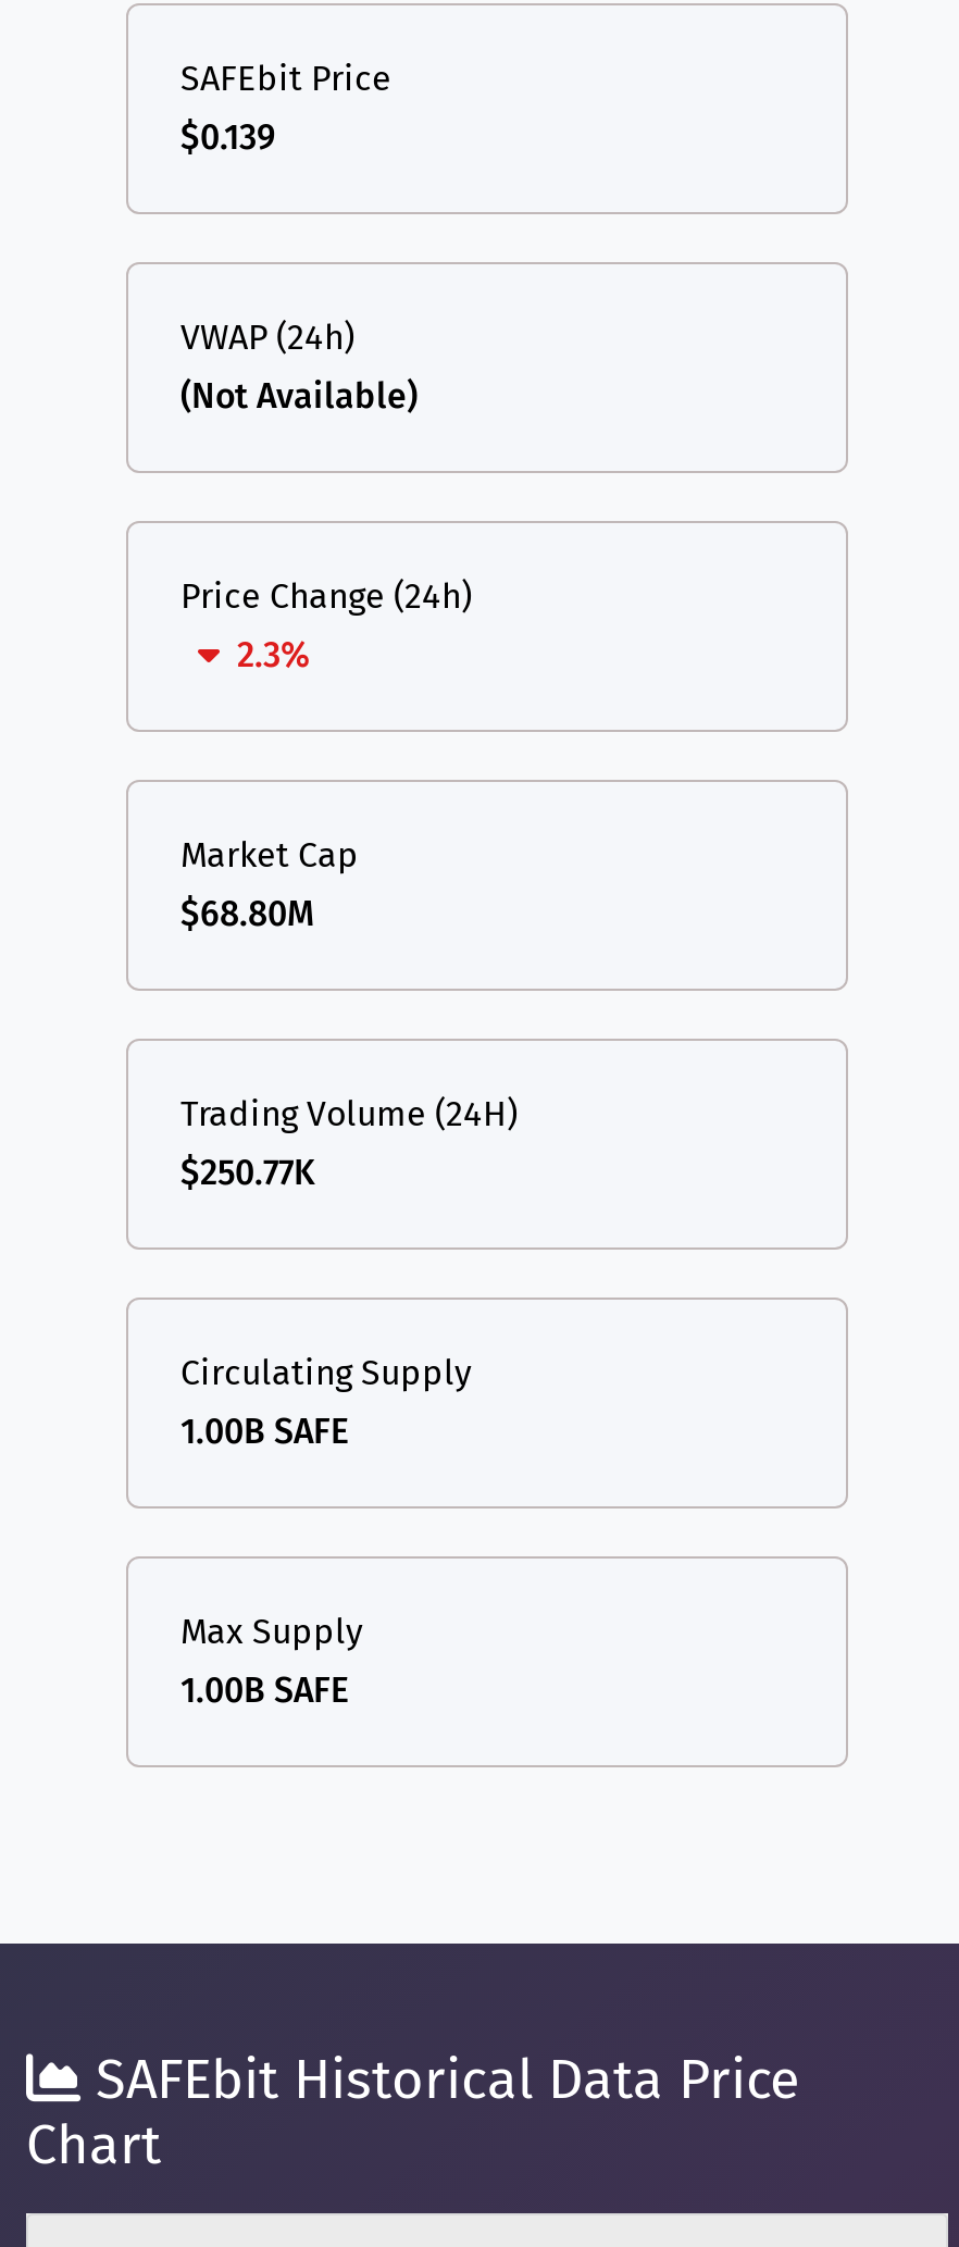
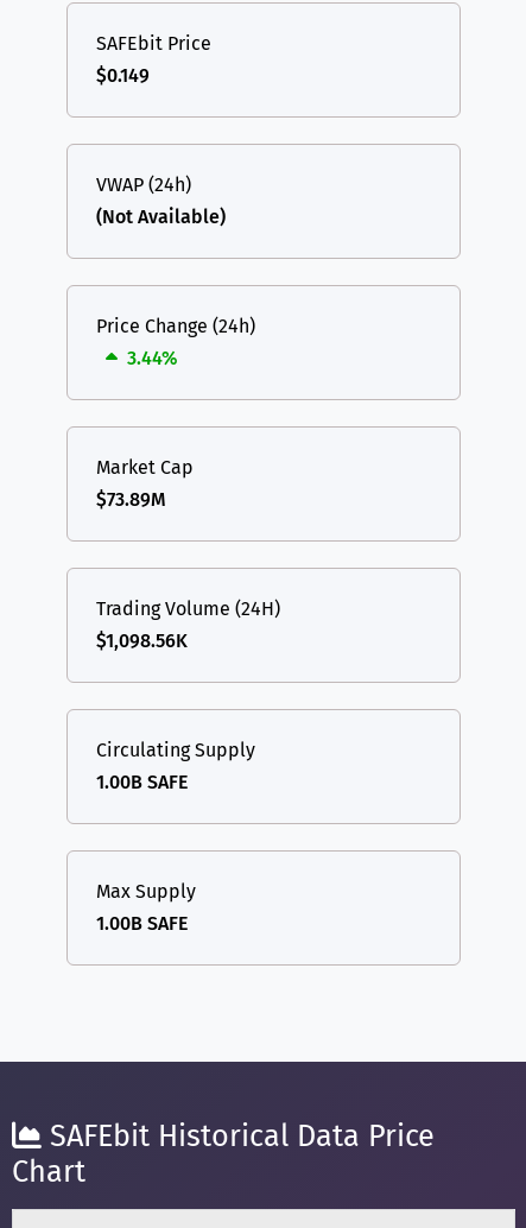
- $0.139
+ $0.149

- 2.3%
+ 3.44%

- $68.80M
+ $73.89M

- $250.77K
+ $1,098.56K
